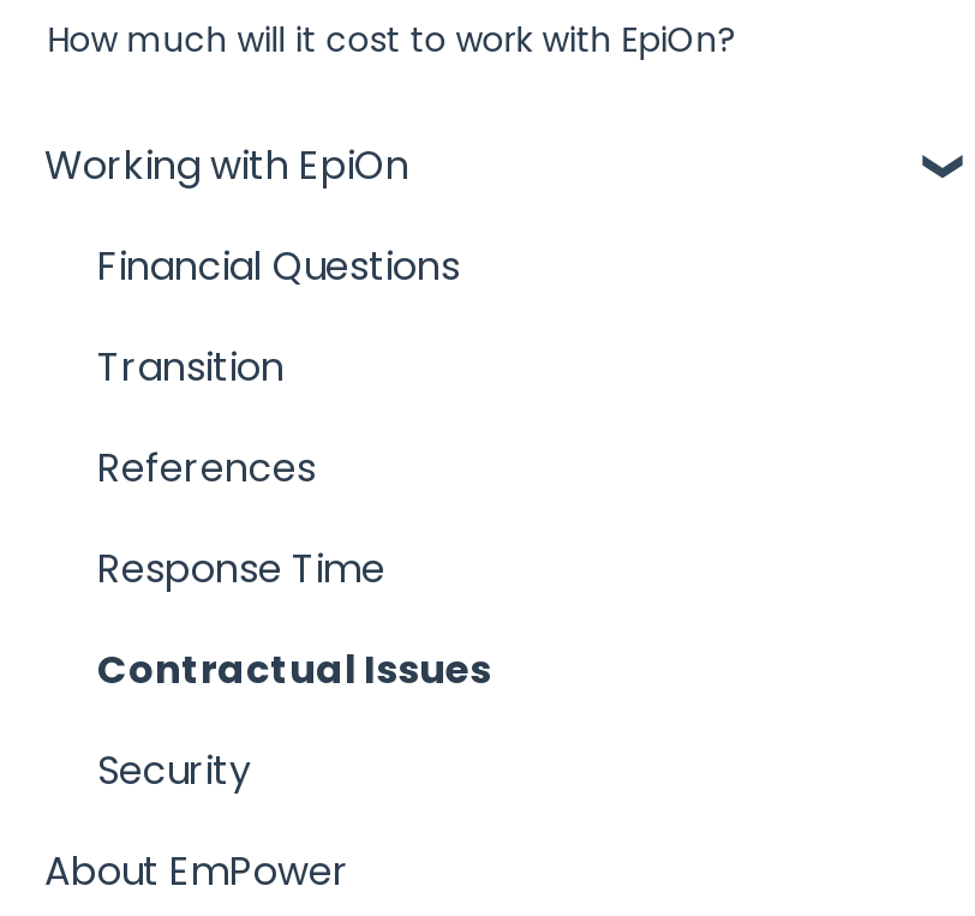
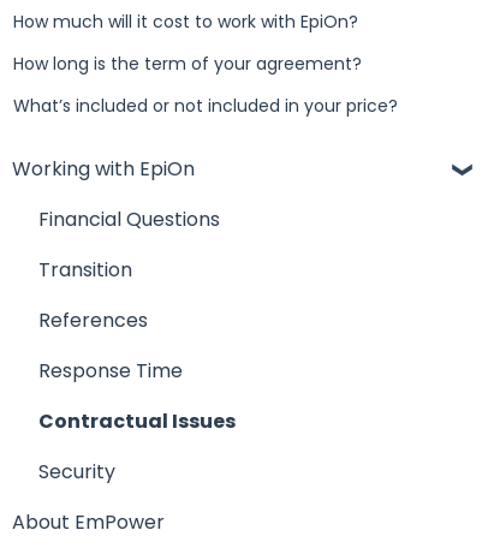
+ How long is the term of your agreement?
+ What’s included or not included in your price?
